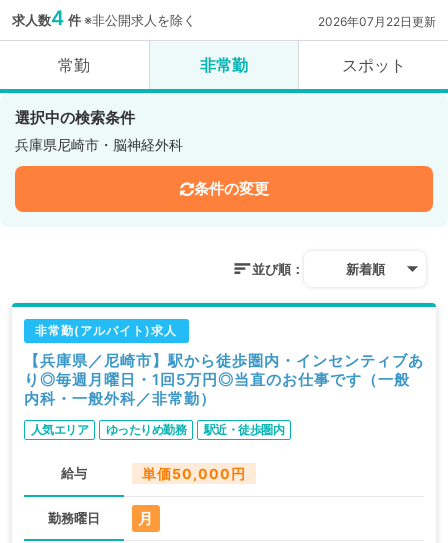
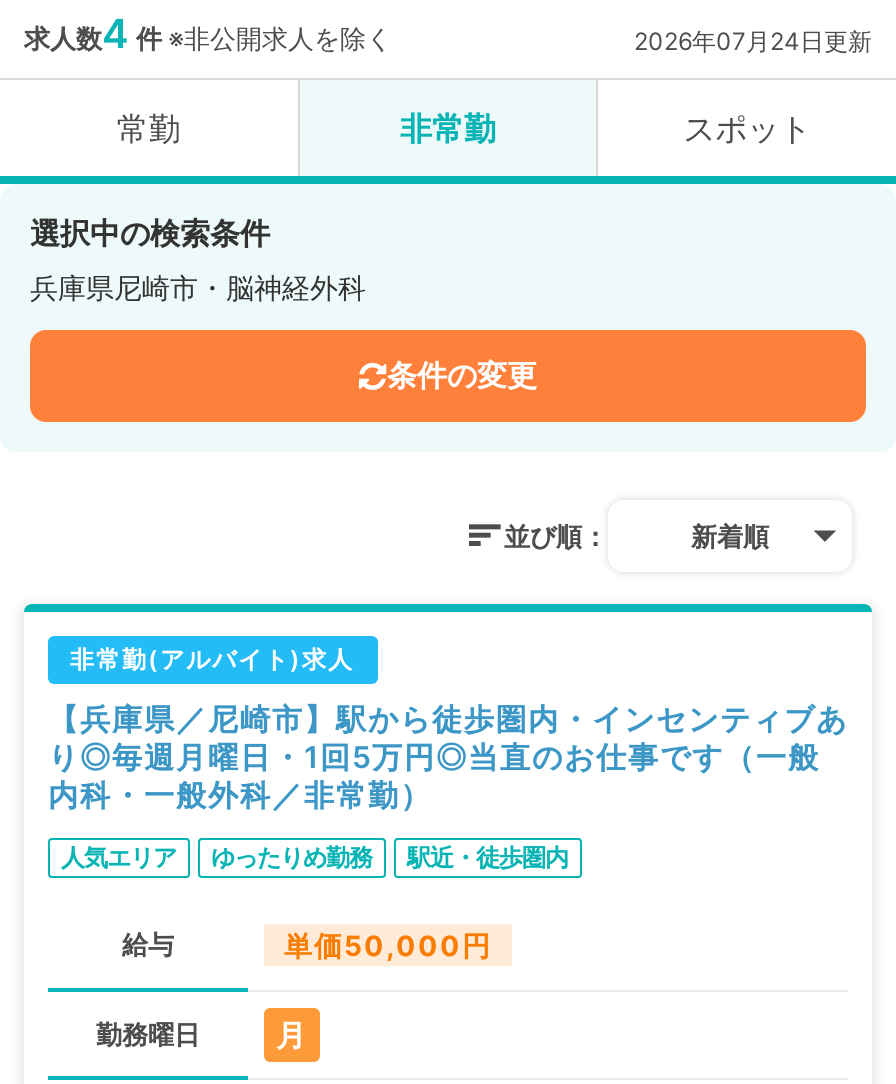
- 2026年07月22日更新
+ 2026年07月24日更新
